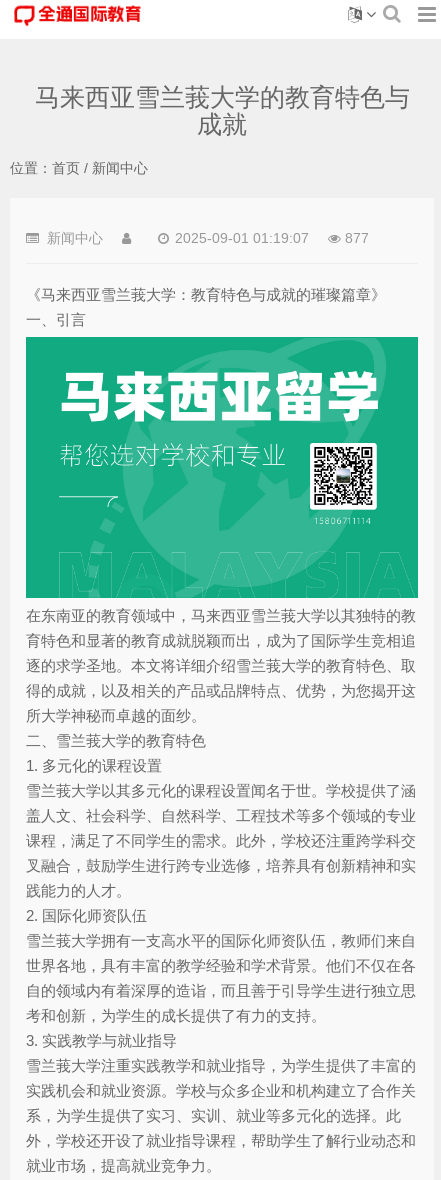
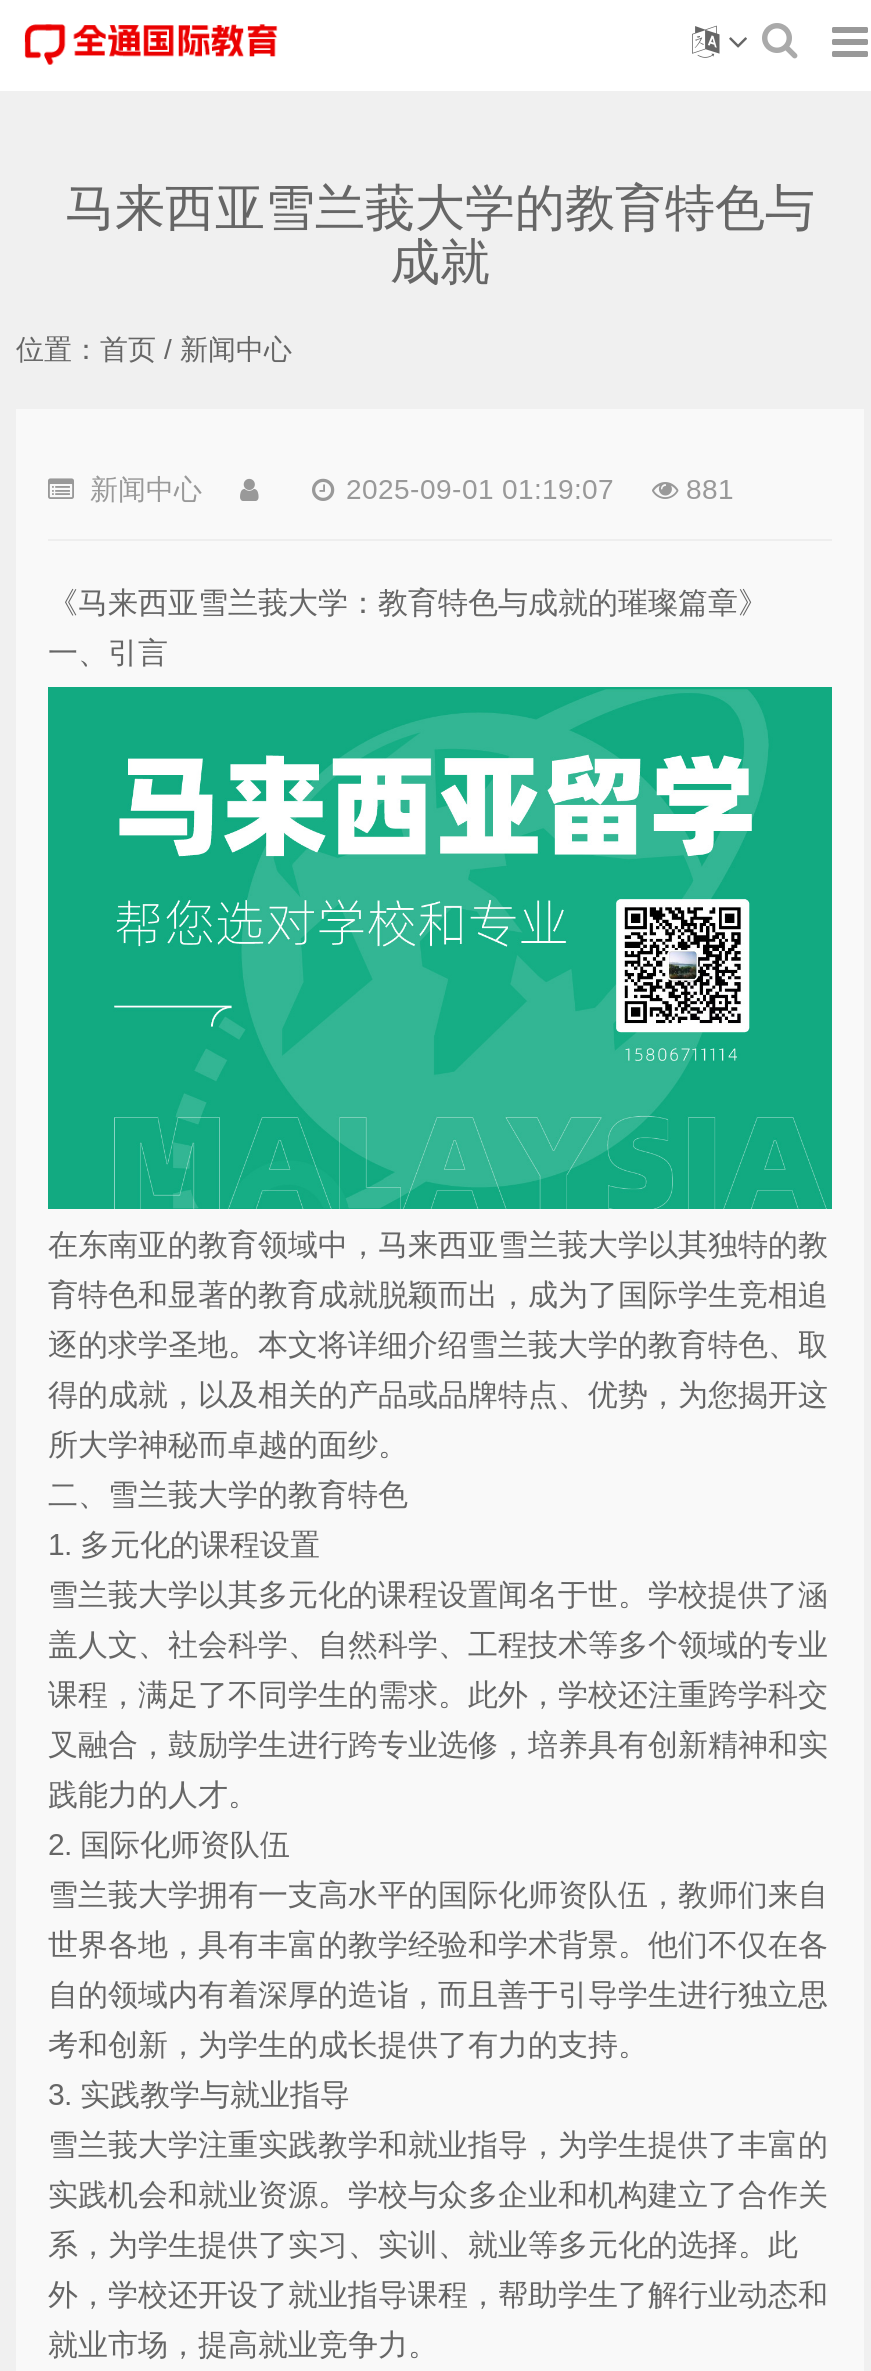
- 877
+ 881
